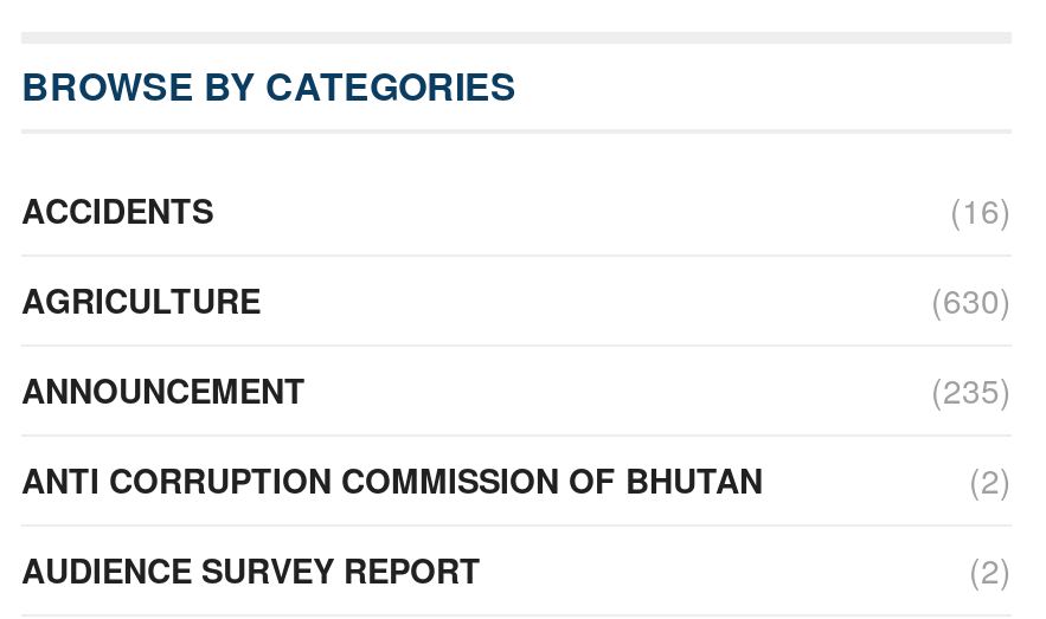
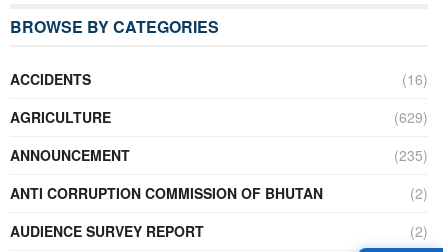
- (630)
+ (629)
